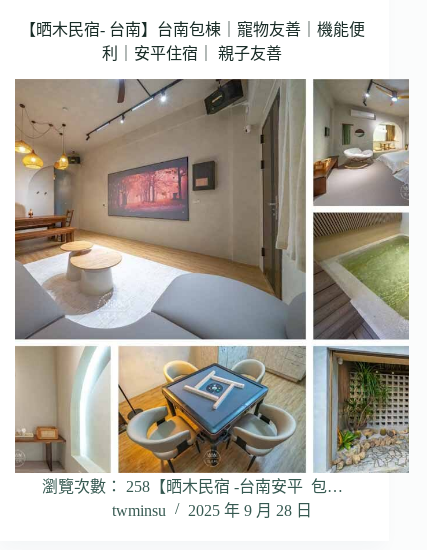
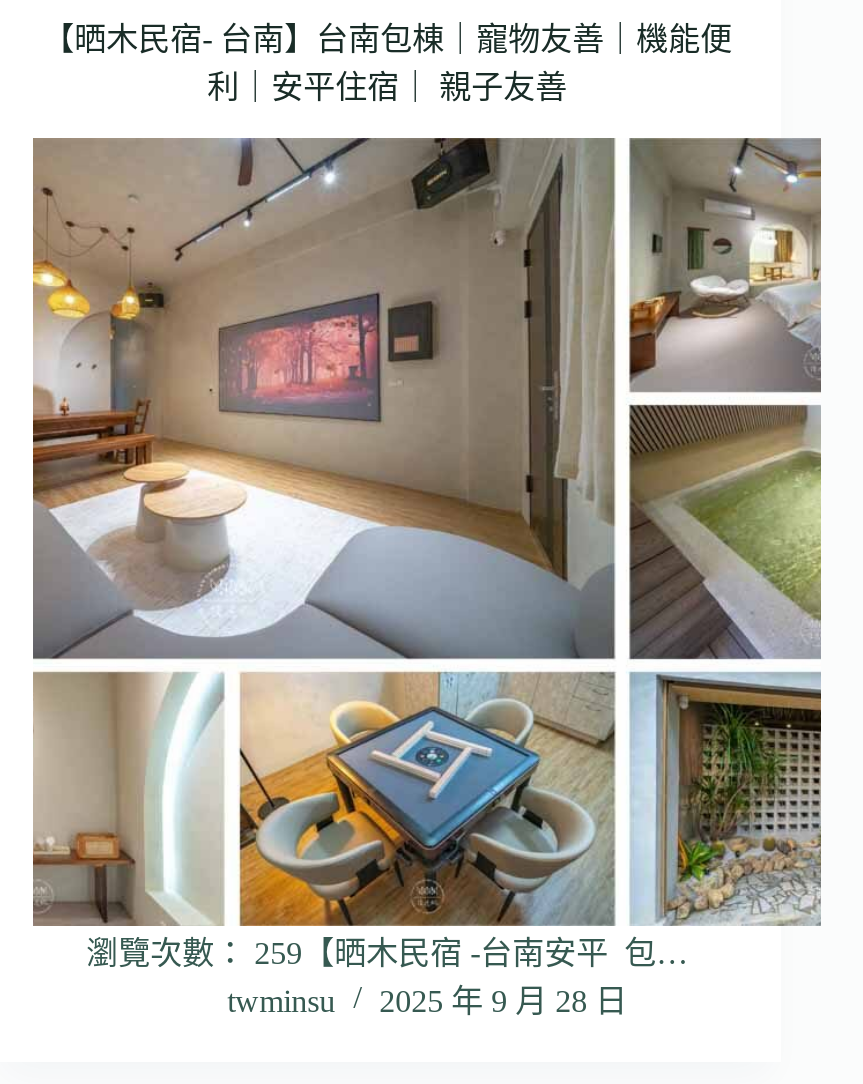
- 瀏覽次數： 258【晒木民宿 -台南安平 包…
+ 瀏覽次數： 259【晒木民宿 -台南安平 包…
